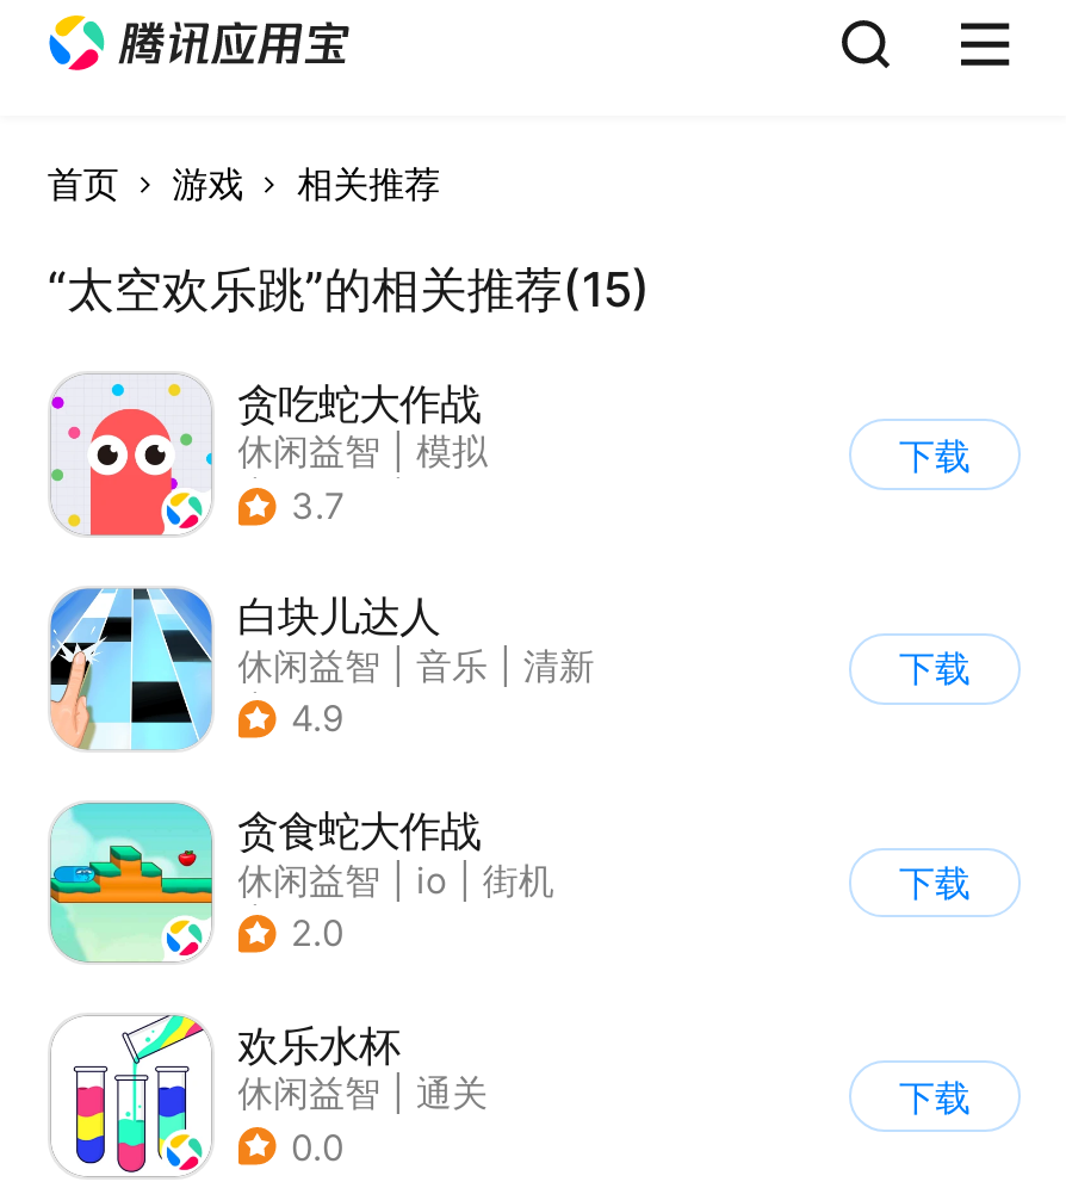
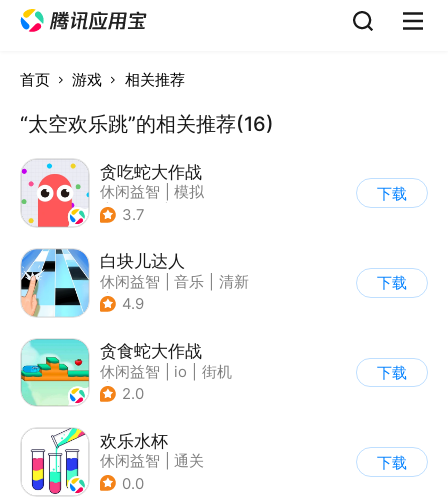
- “太空欢乐跳”的相关推荐(15)
+ “太空欢乐跳”的相关推荐(16)
